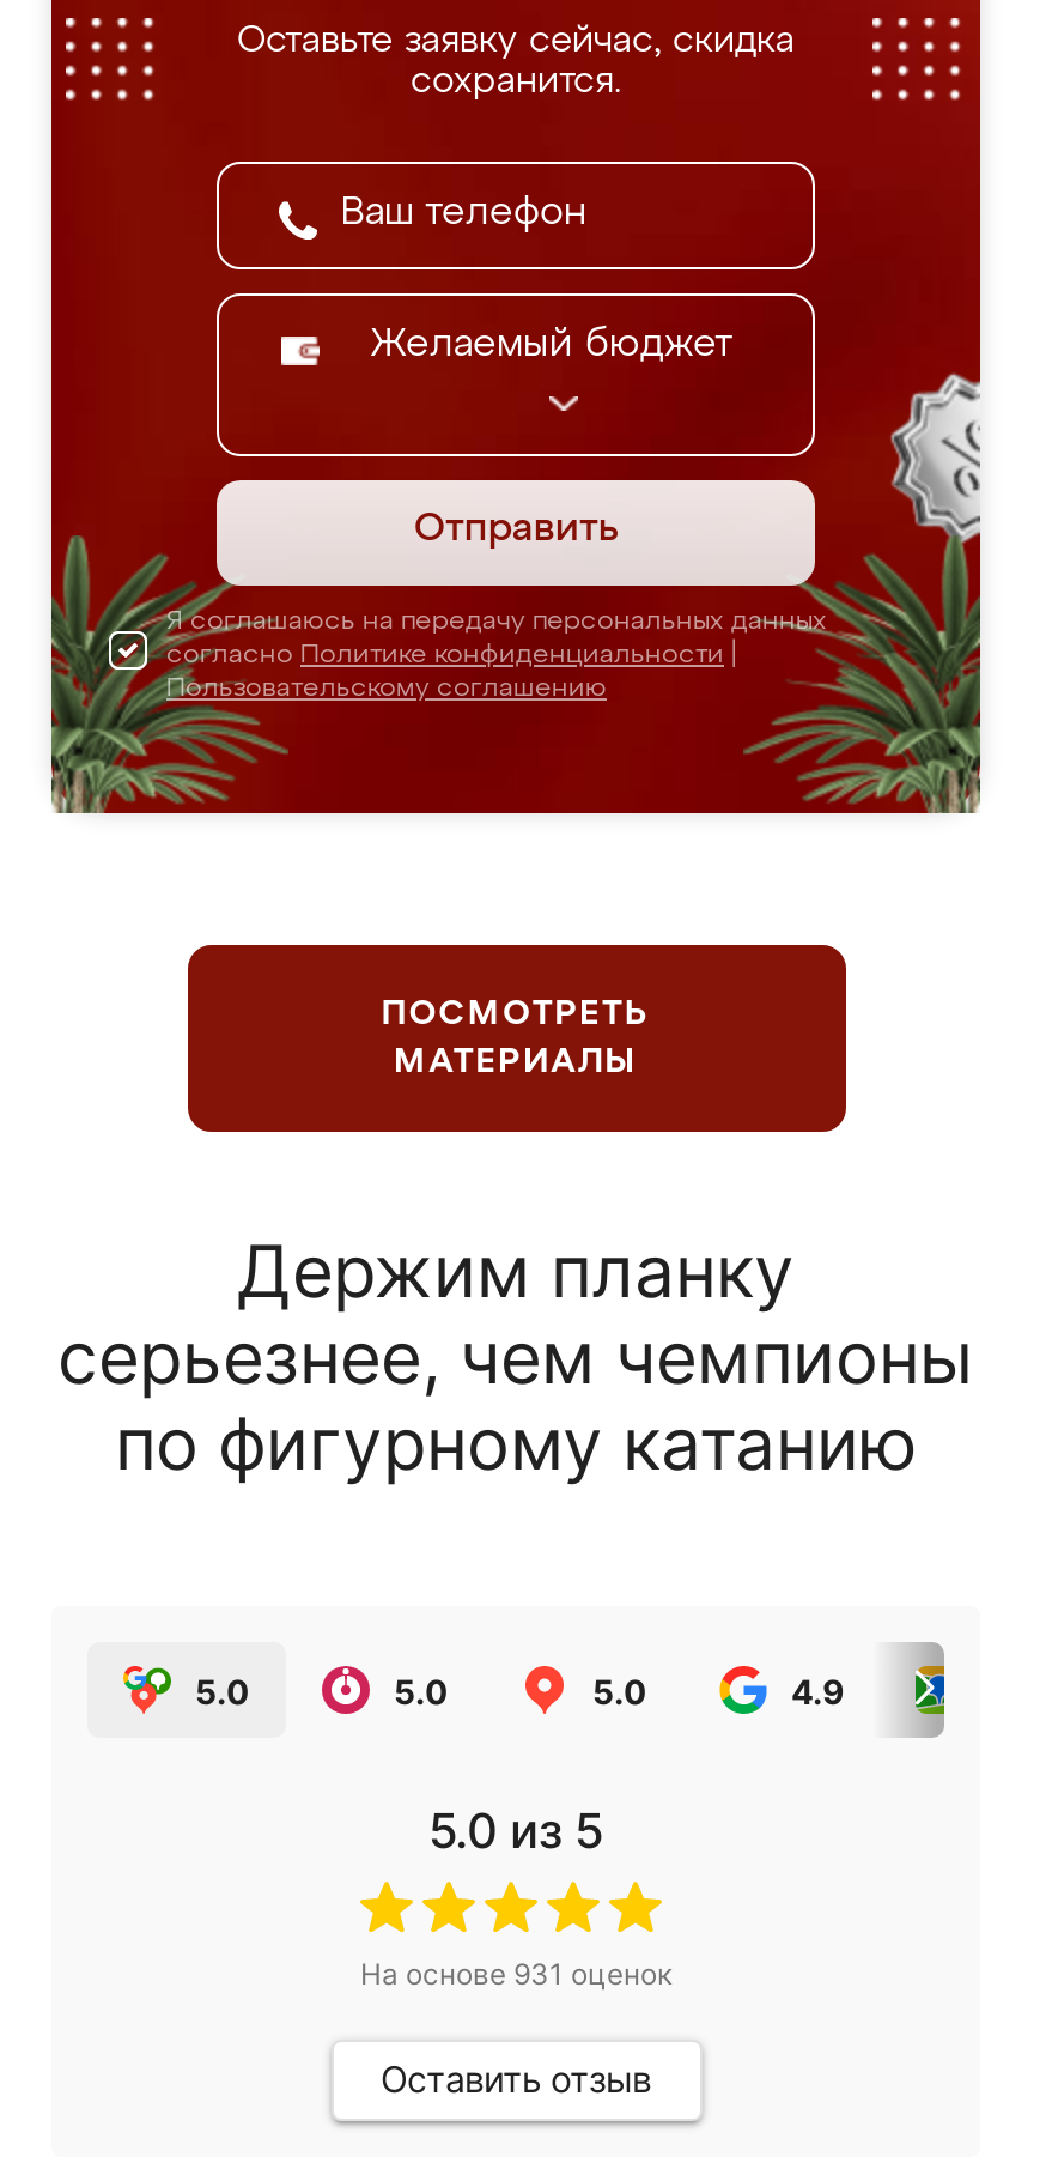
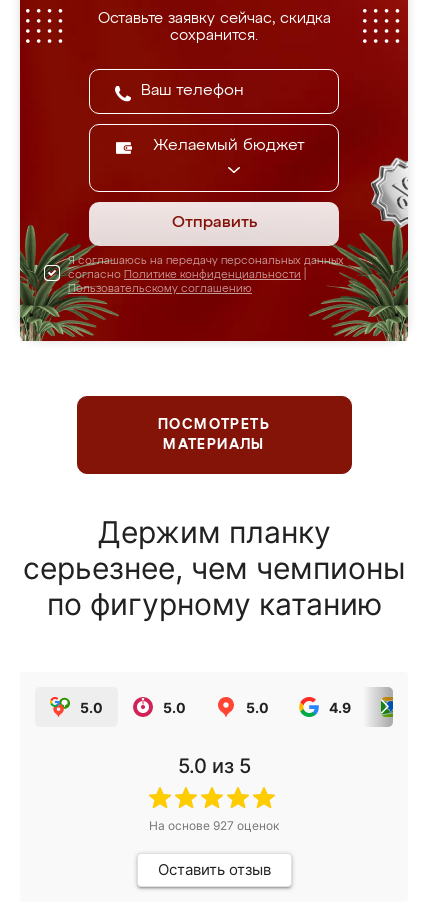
- На основе 931 оценок
+ На основе 927 оценок
